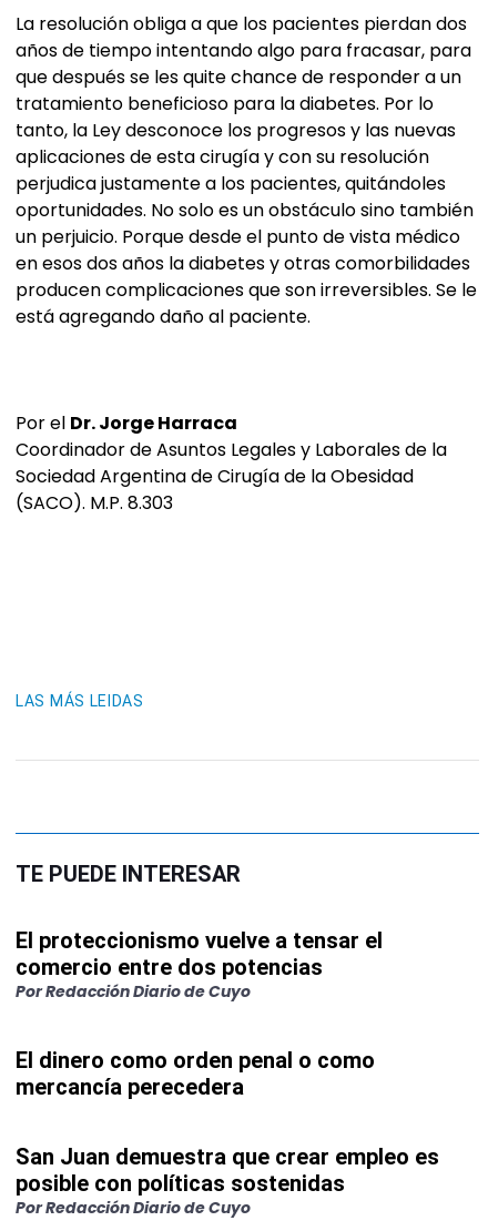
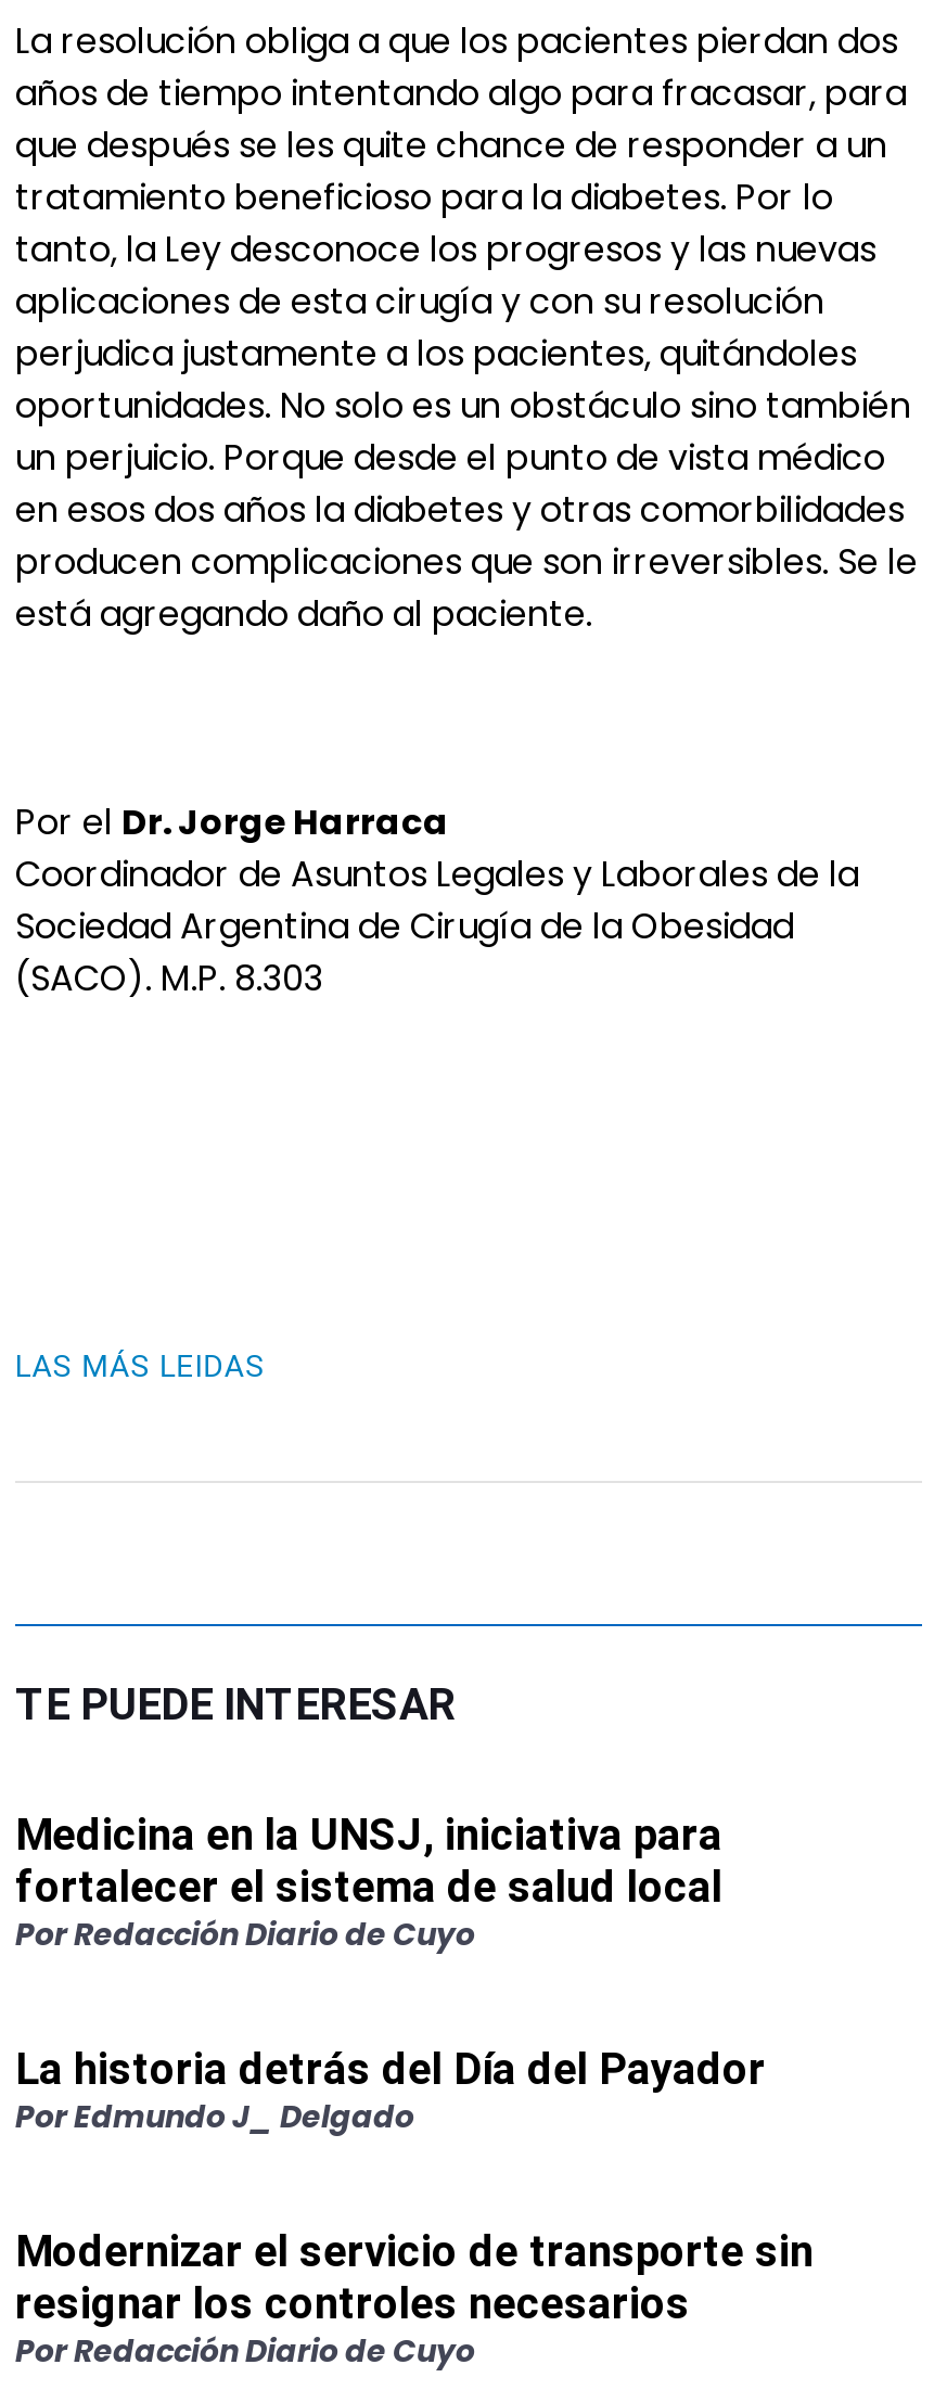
- El proteccionismo vuelve a tensar el
- comercio entre dos potencias
+ Medicina en la UNSJ, iniciativa para
+ fortalecer el sistema de salud local

- El dinero como orden penal o como
- mercancía perecedera
+ La historia detrás del Día del Payador
+ Por Edmundo J_ Delgado

- San Juan demuestra que crear empleo es
- posible con políticas sostenidas
+ Modernizar el servicio de transporte sin
+ resignar los controles necesarios
